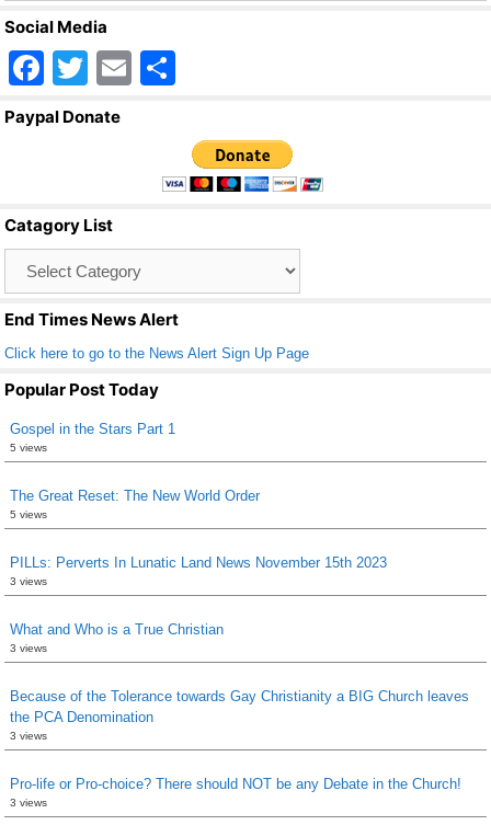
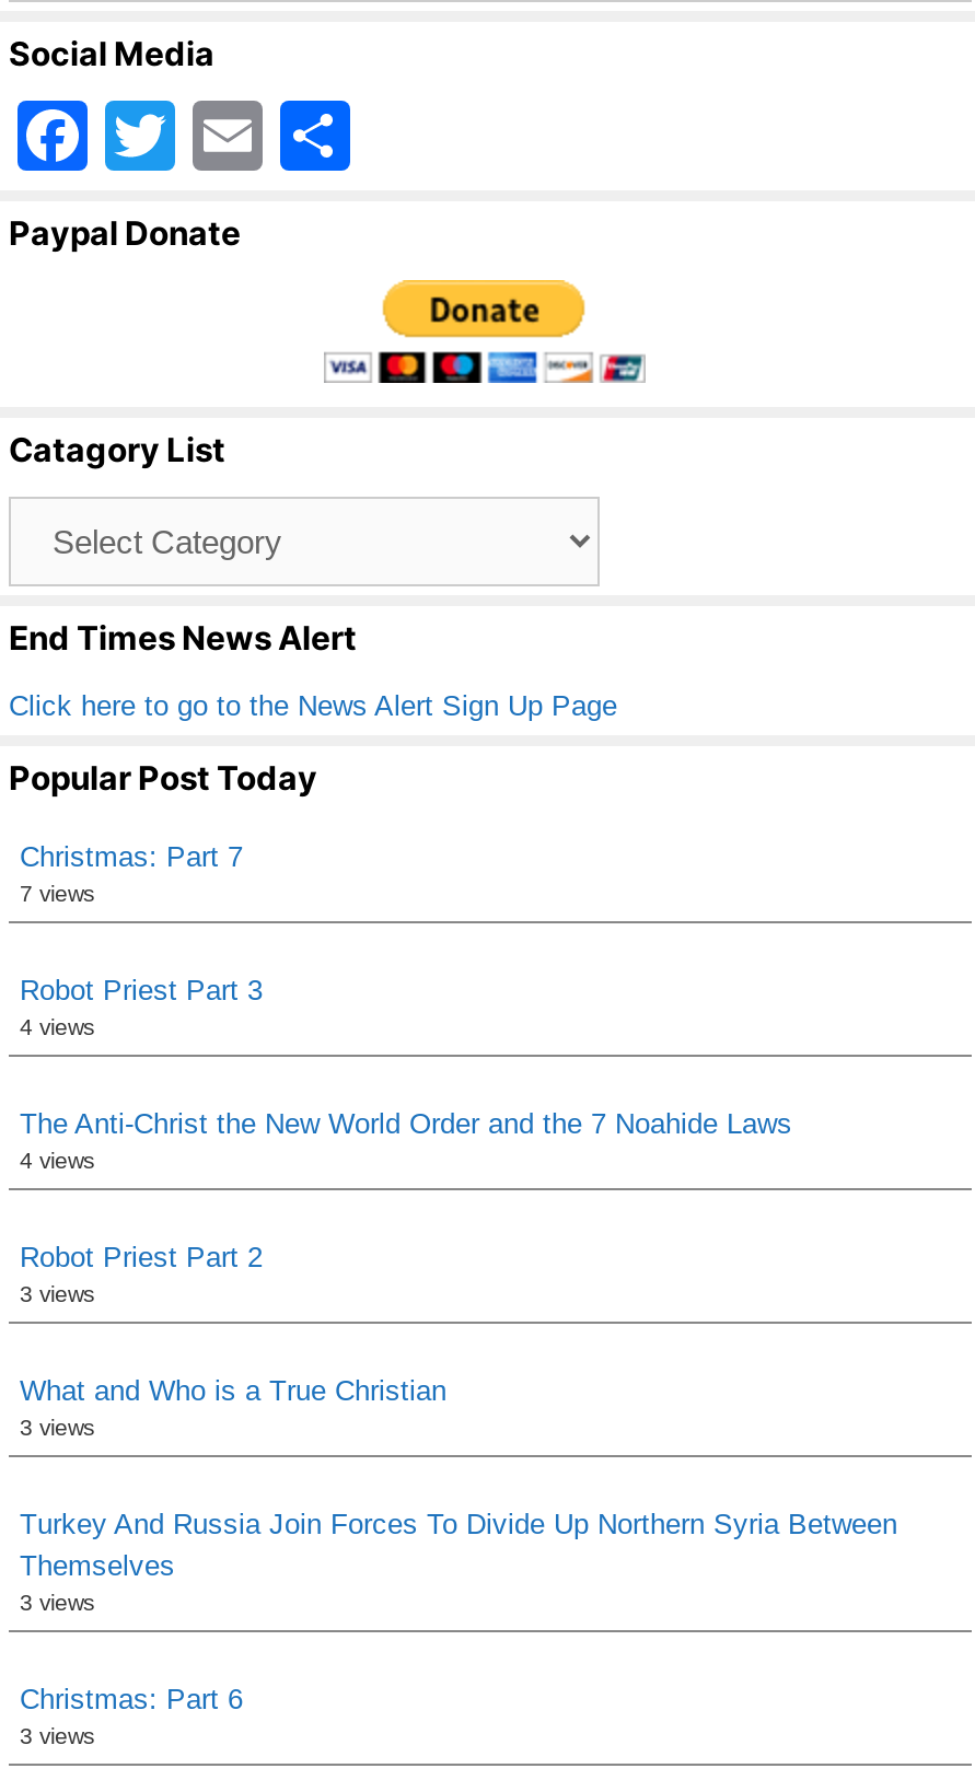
- Gospel in the Stars Part 1
- 5 views
- The Great Reset: The New World Order
- 5 views
- PILLs: Perverts In Lunatic Land News November 15th 2023
+ Christmas: Part 7
+ 7 views
+ Robot Priest Part 3
+ 4 views
+ The Anti-Christ the New World Order and the 7 Noahide Laws
+ 4 views
+ Robot Priest Part 2

- Because of the Tolerance towards Gay Christianity a BIG Church leaves
- the PCA Denomination
+ Turkey And Russia Join Forces To Divide Up Northern Syria Between
+ Themselves

- Pro-life or Pro-choice? There should NOT be any Debate in the Church!
+ Christmas: Part 6
